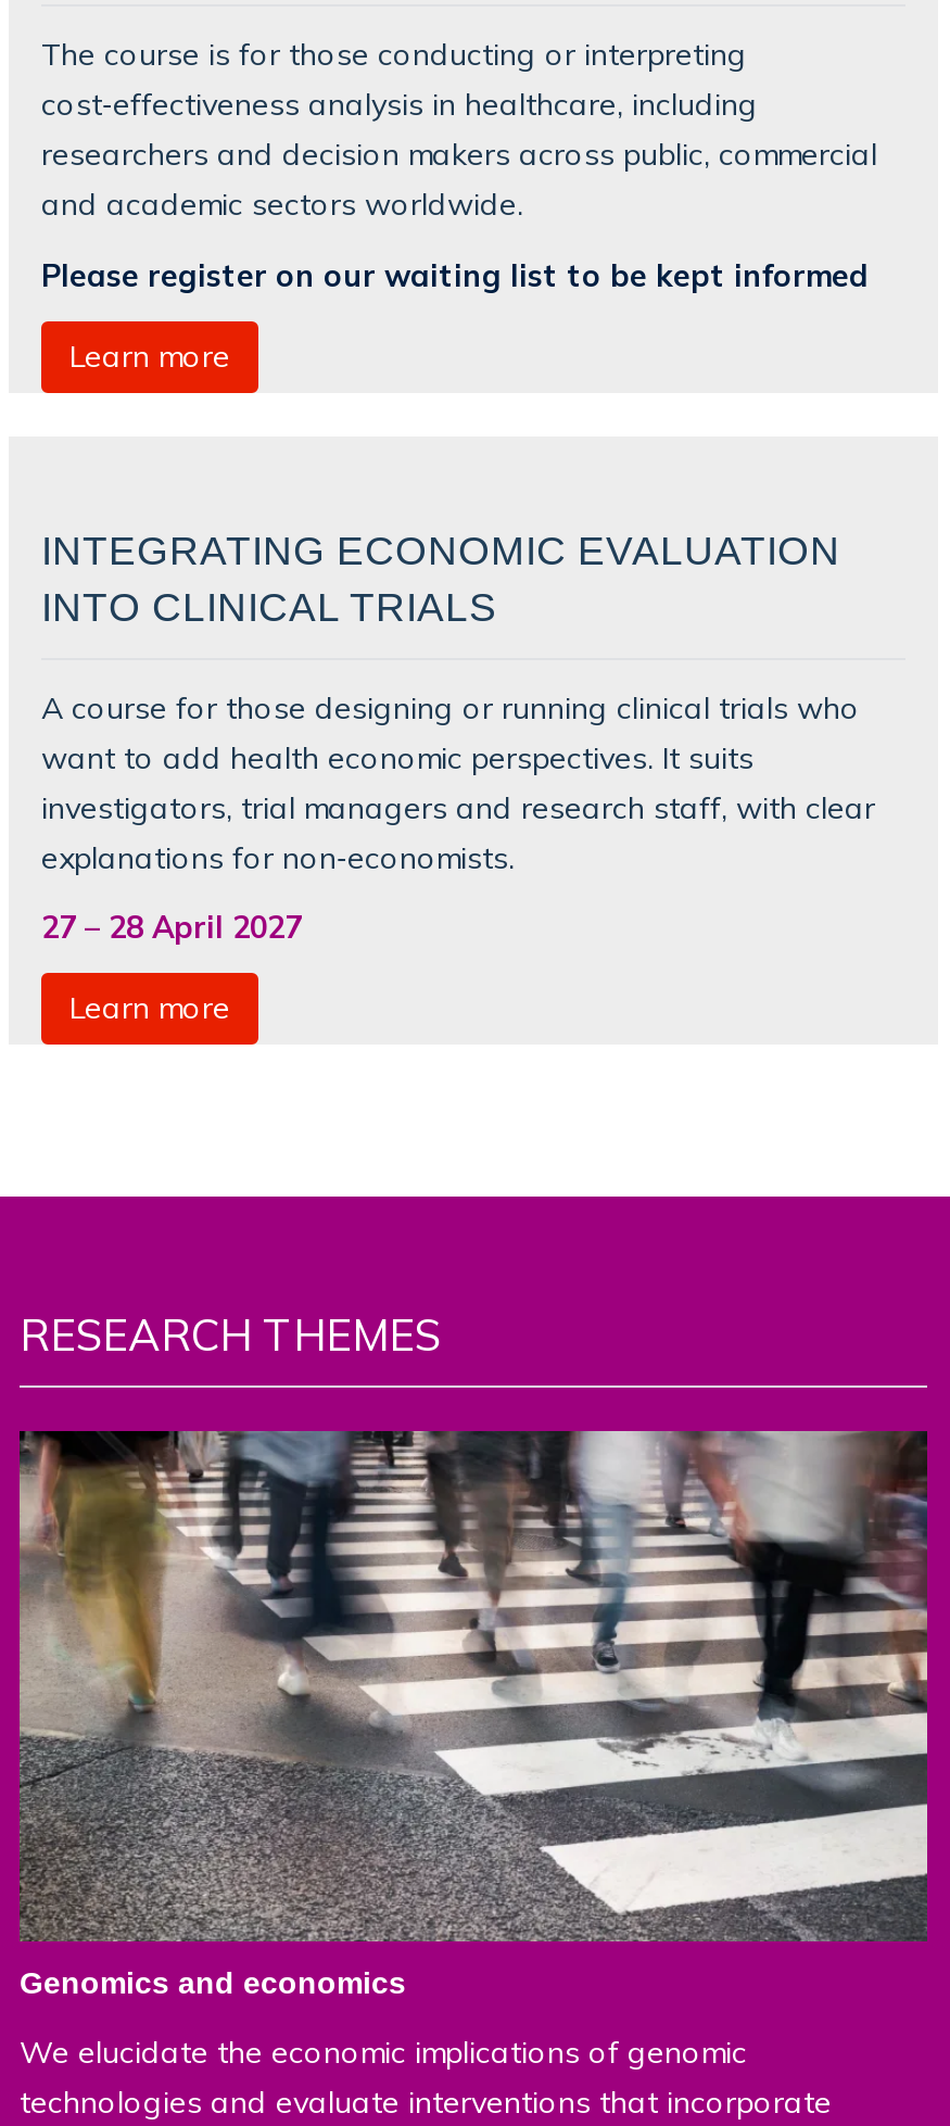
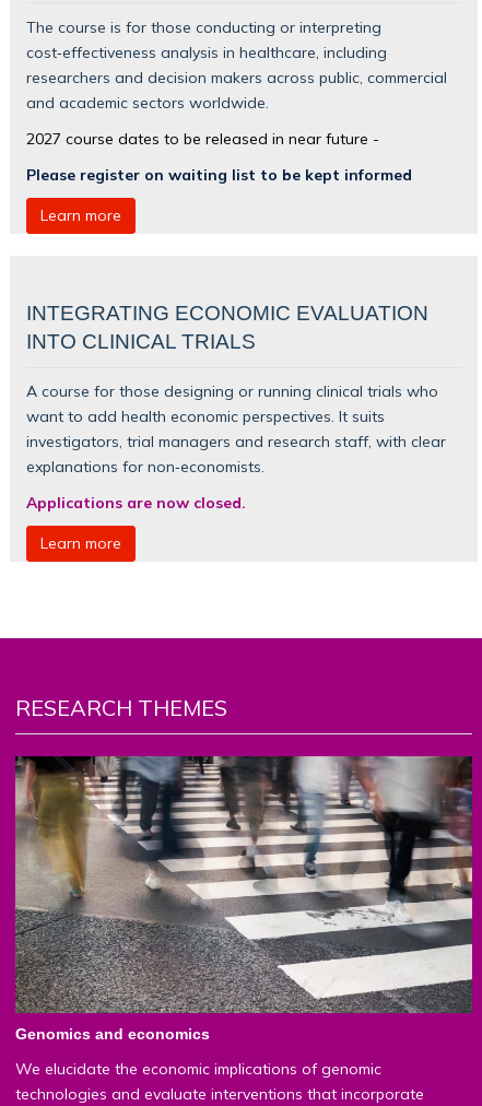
- Please register on our waiting list to be kept informed
+ 2027 course dates to be released in near future -
+ Please register on waiting list to be kept informed

- 27 – 28 April 2027
+ Applications are now closed.
